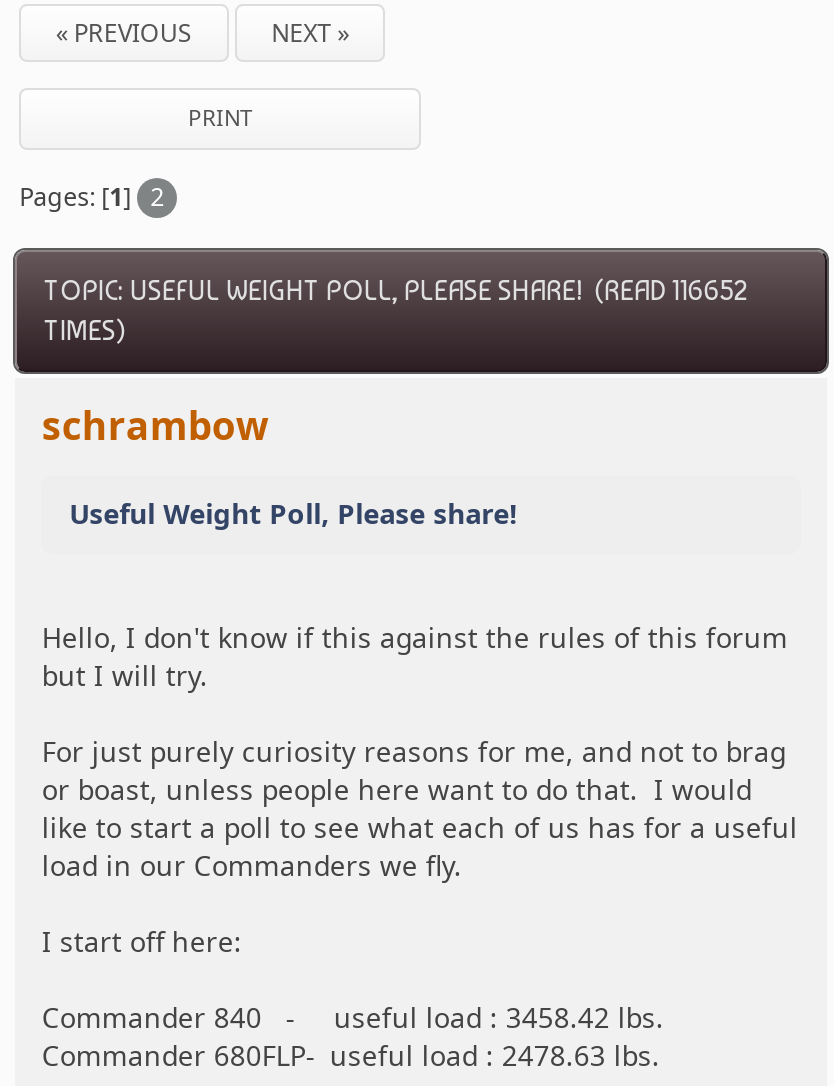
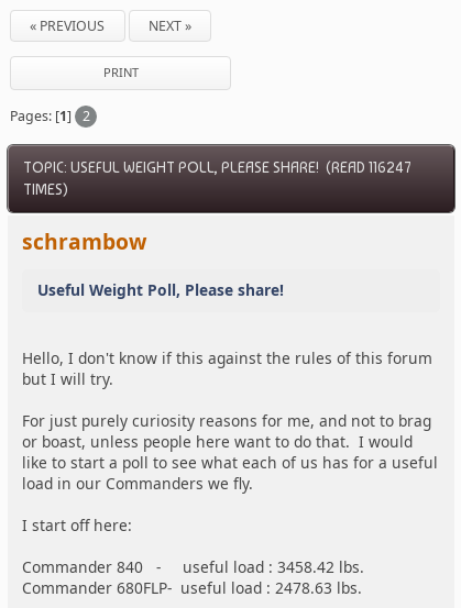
- TOPIC: USEFUL WEIGHT POLL, PLEASE SHARE! (READ 116652
+ TOPIC: USEFUL WEIGHT POLL, PLEASE SHARE! (READ 116247
